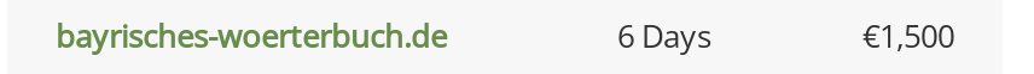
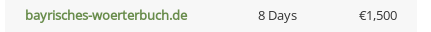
- 6 Days
+ 8 Days
